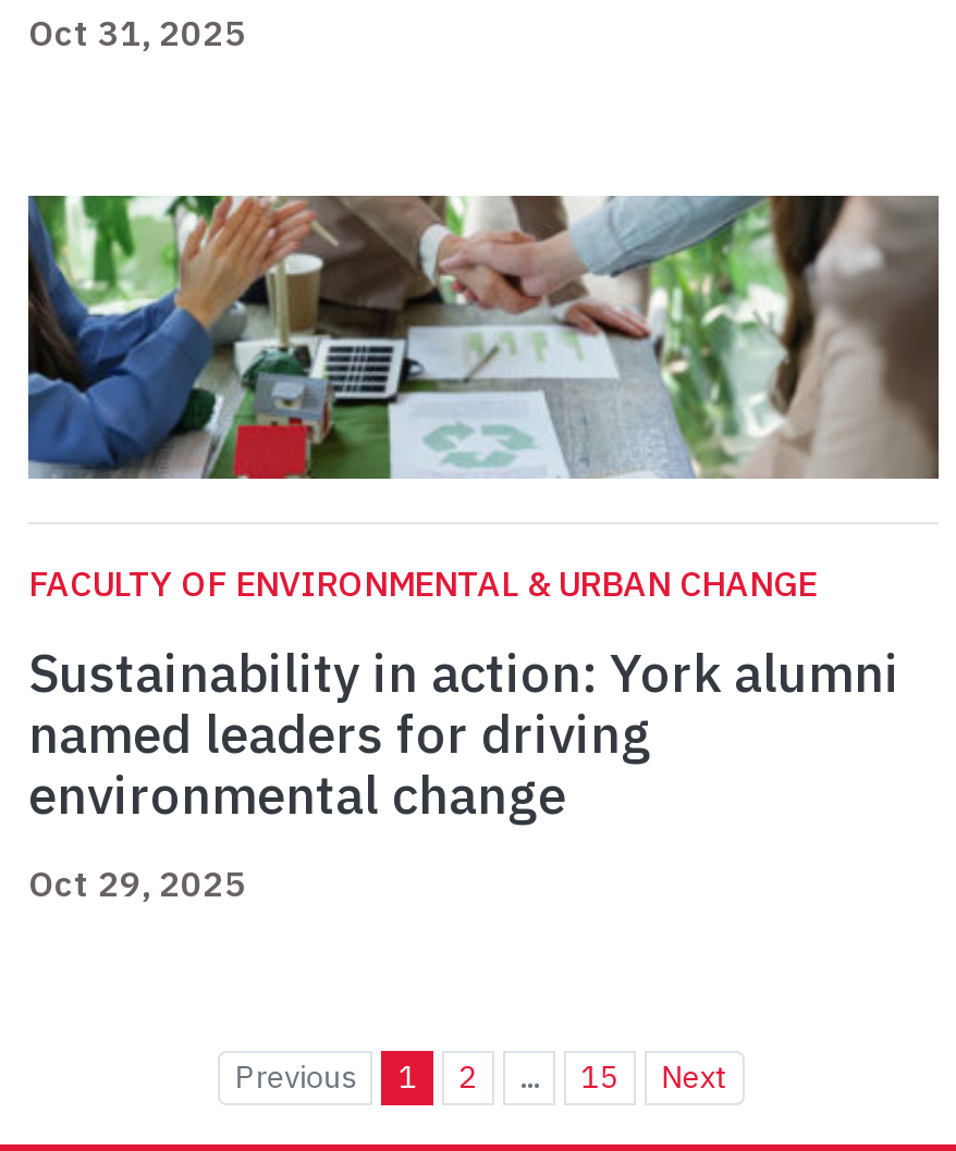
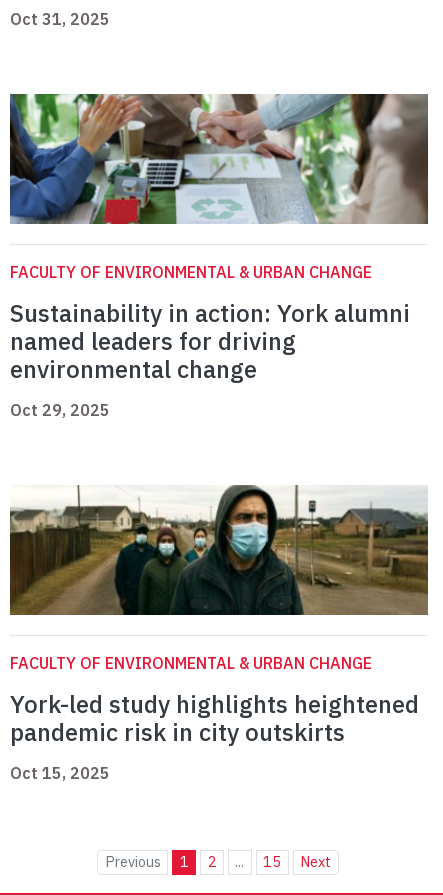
+ [image]
+ FACULTY OF ENVIRONMENTAL & URBAN CHANGE
+ York-led study highlights heightened
+ pandemic risk in city outskirts
+ Oct 15, 2025
